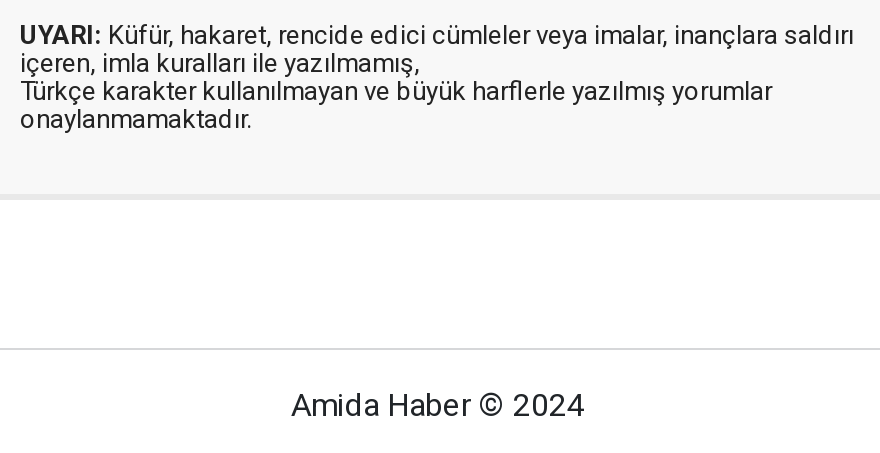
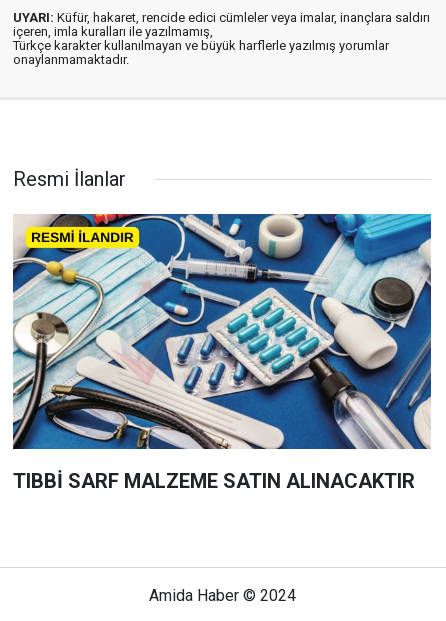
+ [image]
+ TIBBİ SARF MALZEME SATIN ALINACAKTIR

+ Resmi İlanlar
